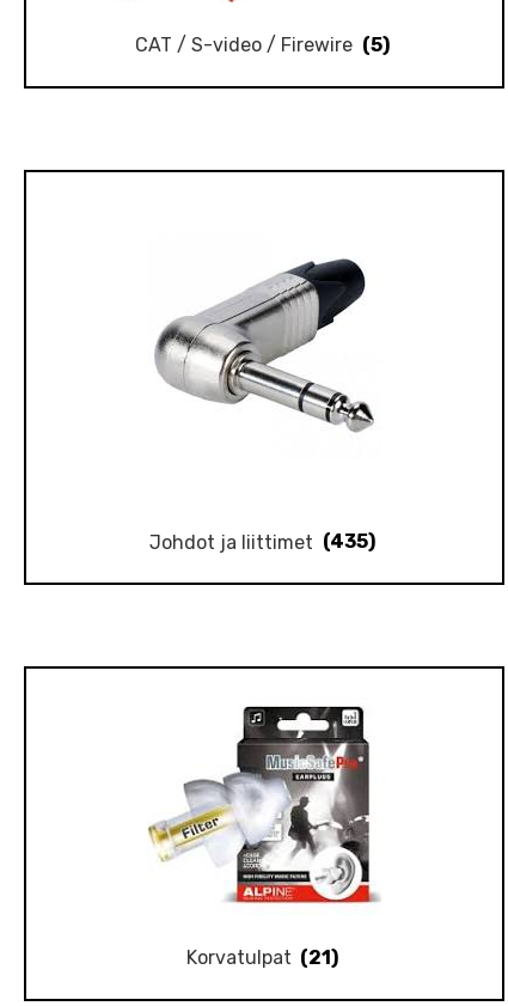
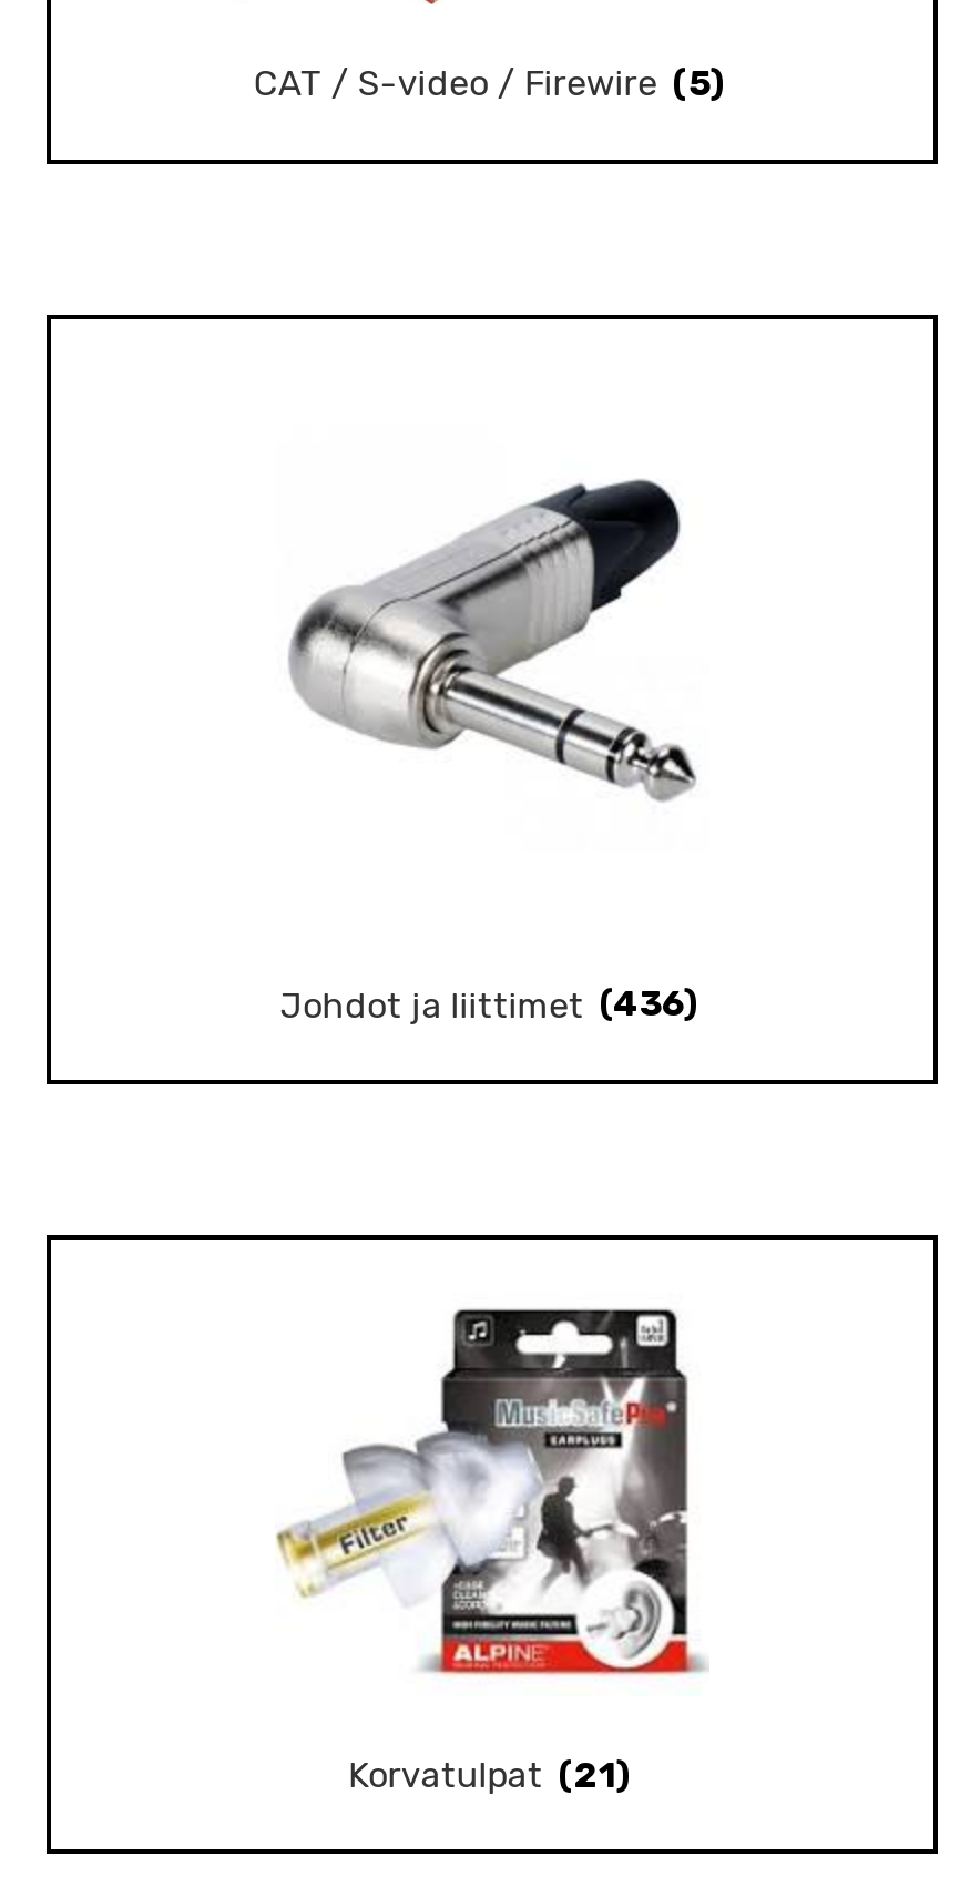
- Johdot ja liittimet (435)
+ Johdot ja liittimet (436)
